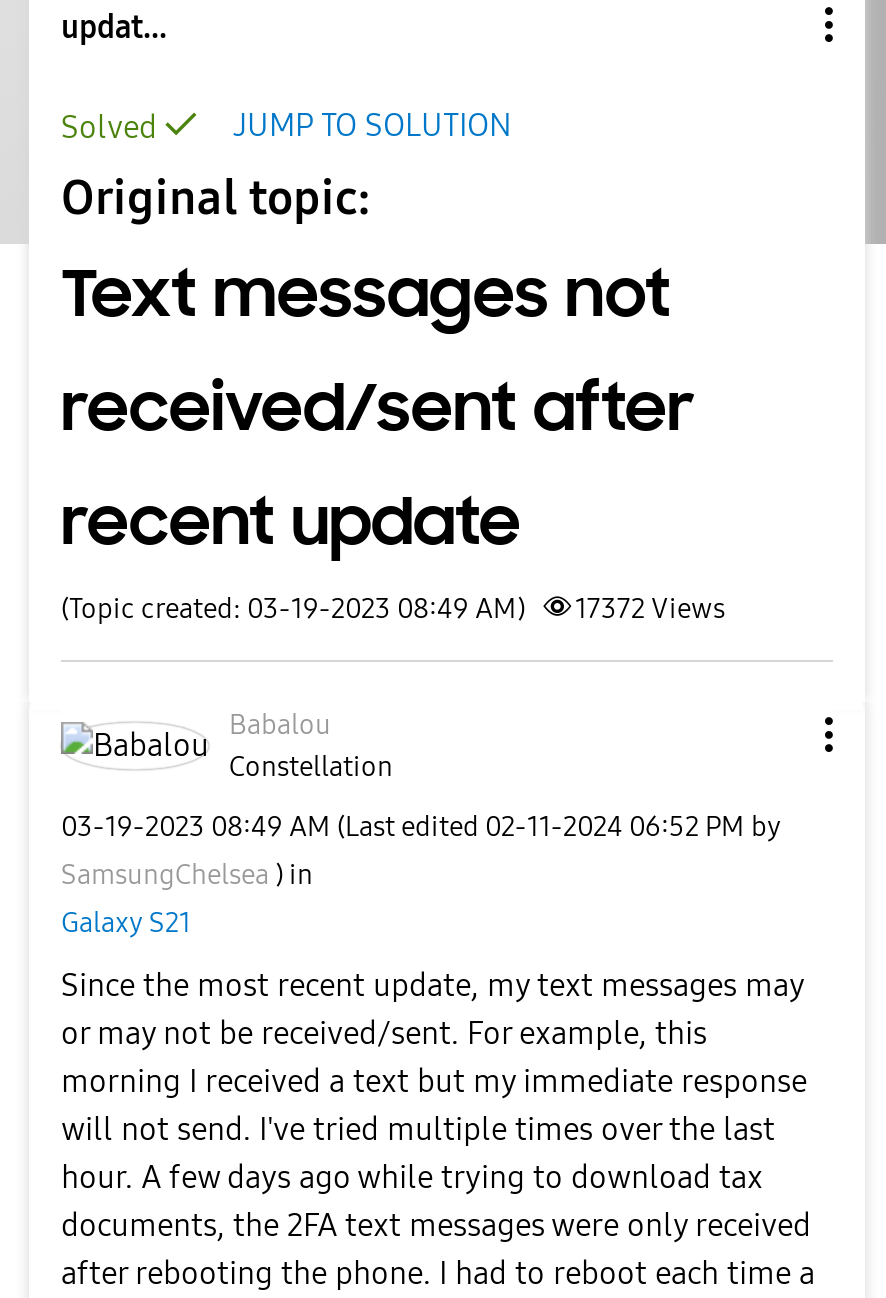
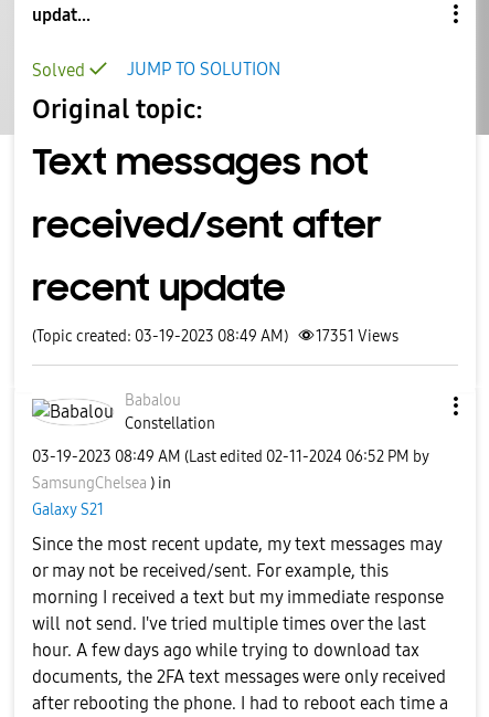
- (Topic created: 03-19-2023 08:49 AM) 17372 Views
+ (Topic created: 03-19-2023 08:49 AM) 17351 Views
